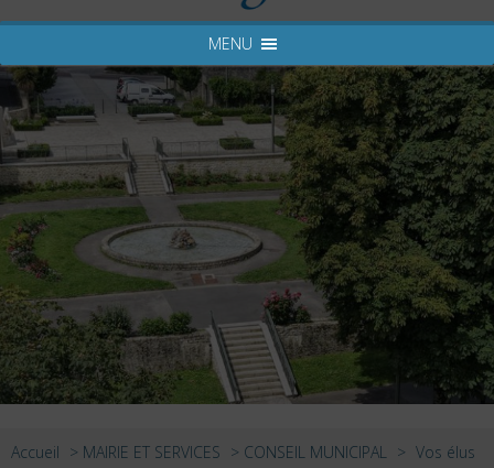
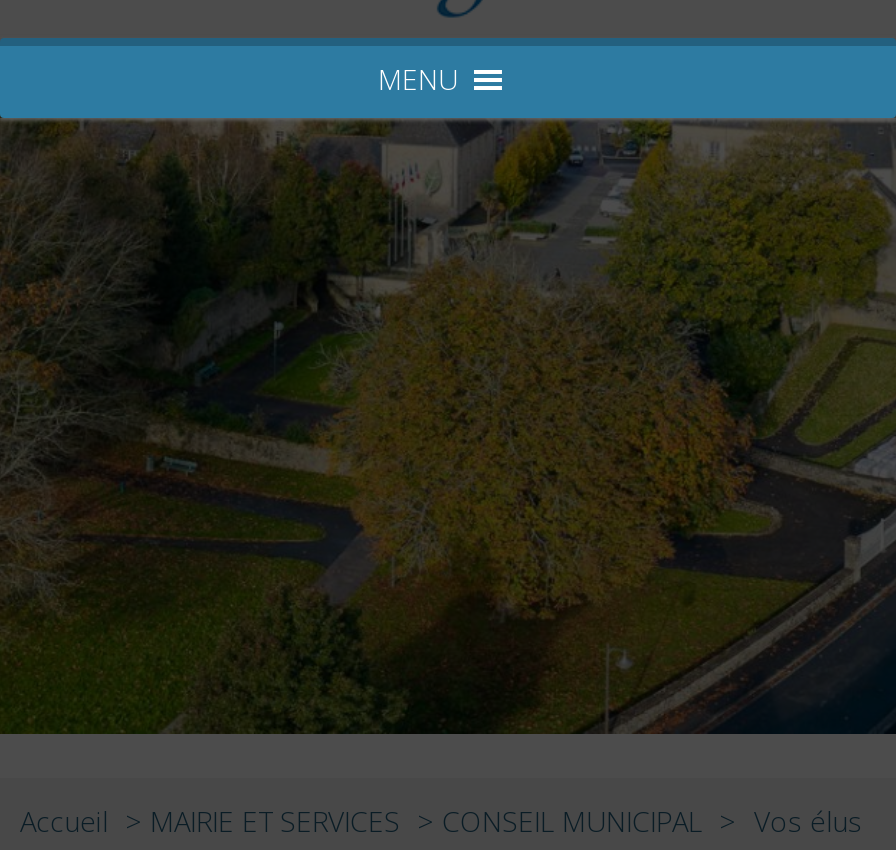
- [image]
+ [image]
